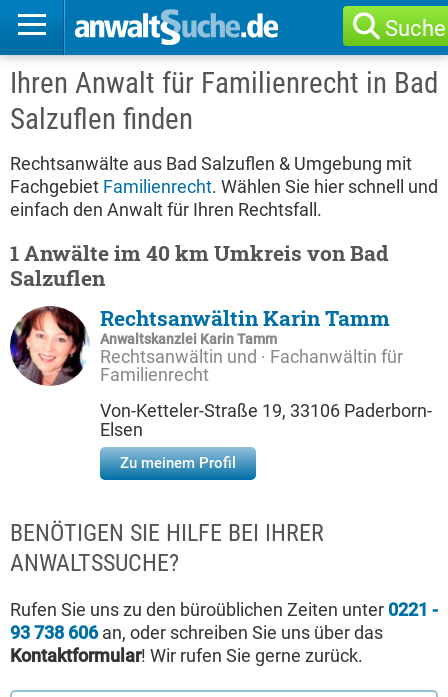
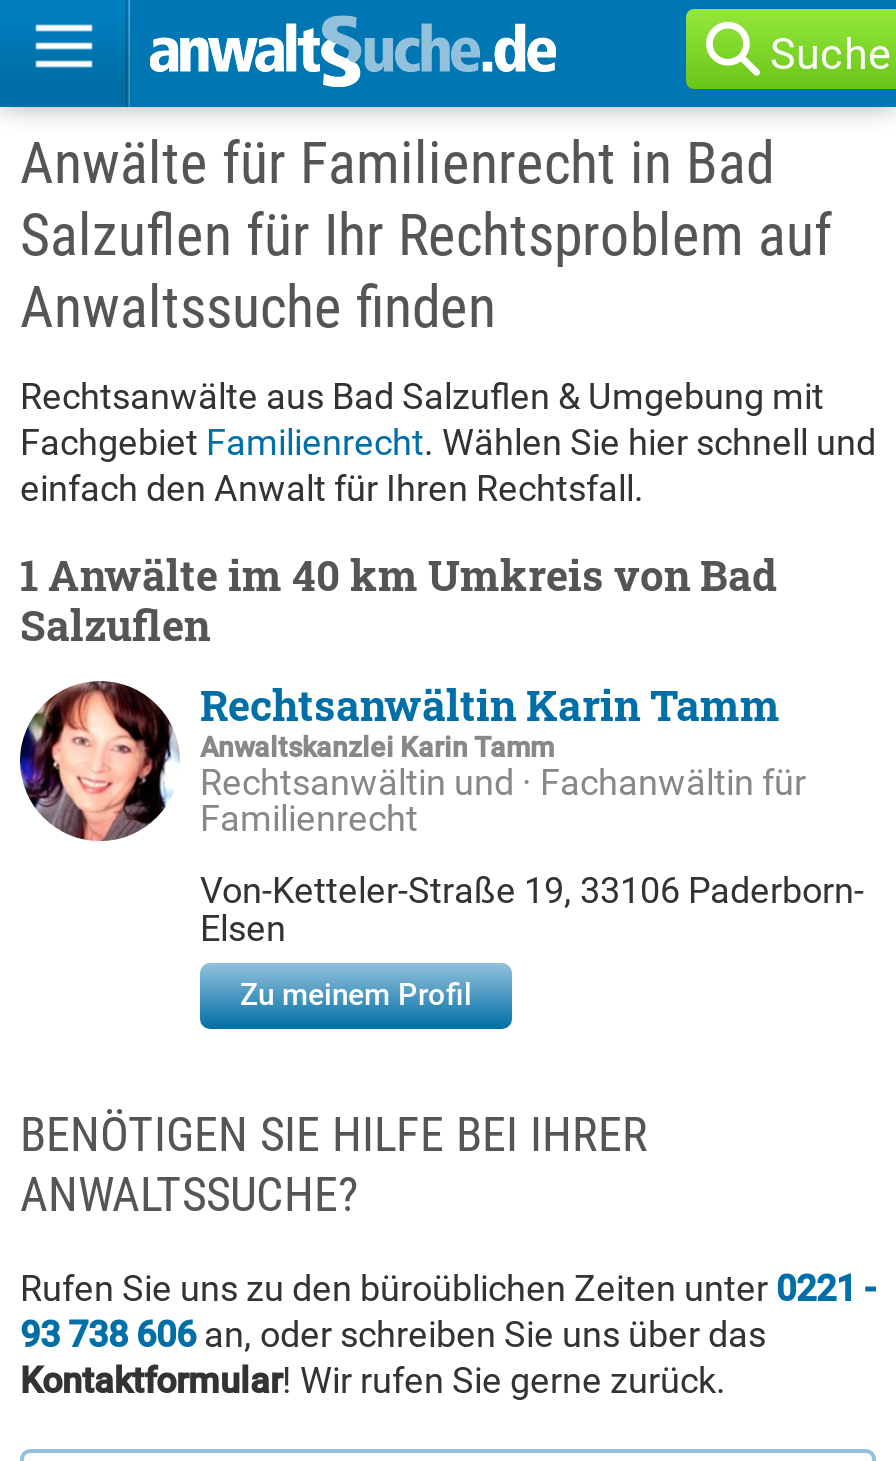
- Ihren Anwalt für Familienrecht in Bad
- Salzuflen finden
+ Anwälte für Familienrecht in Bad
+ Salzuflen für Ihr Rechtsproblem auf
+ Anwaltssuche finden
